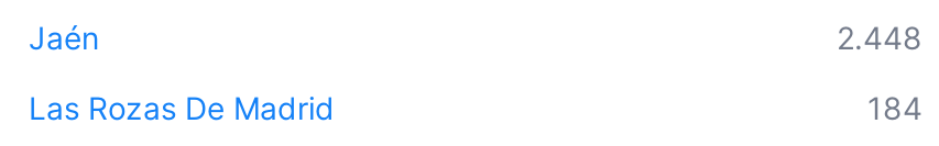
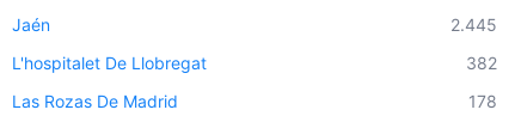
- 2.448
+ 2.445
+ L'hospitalet De Llobregat
+ 382

- 184
+ 178
